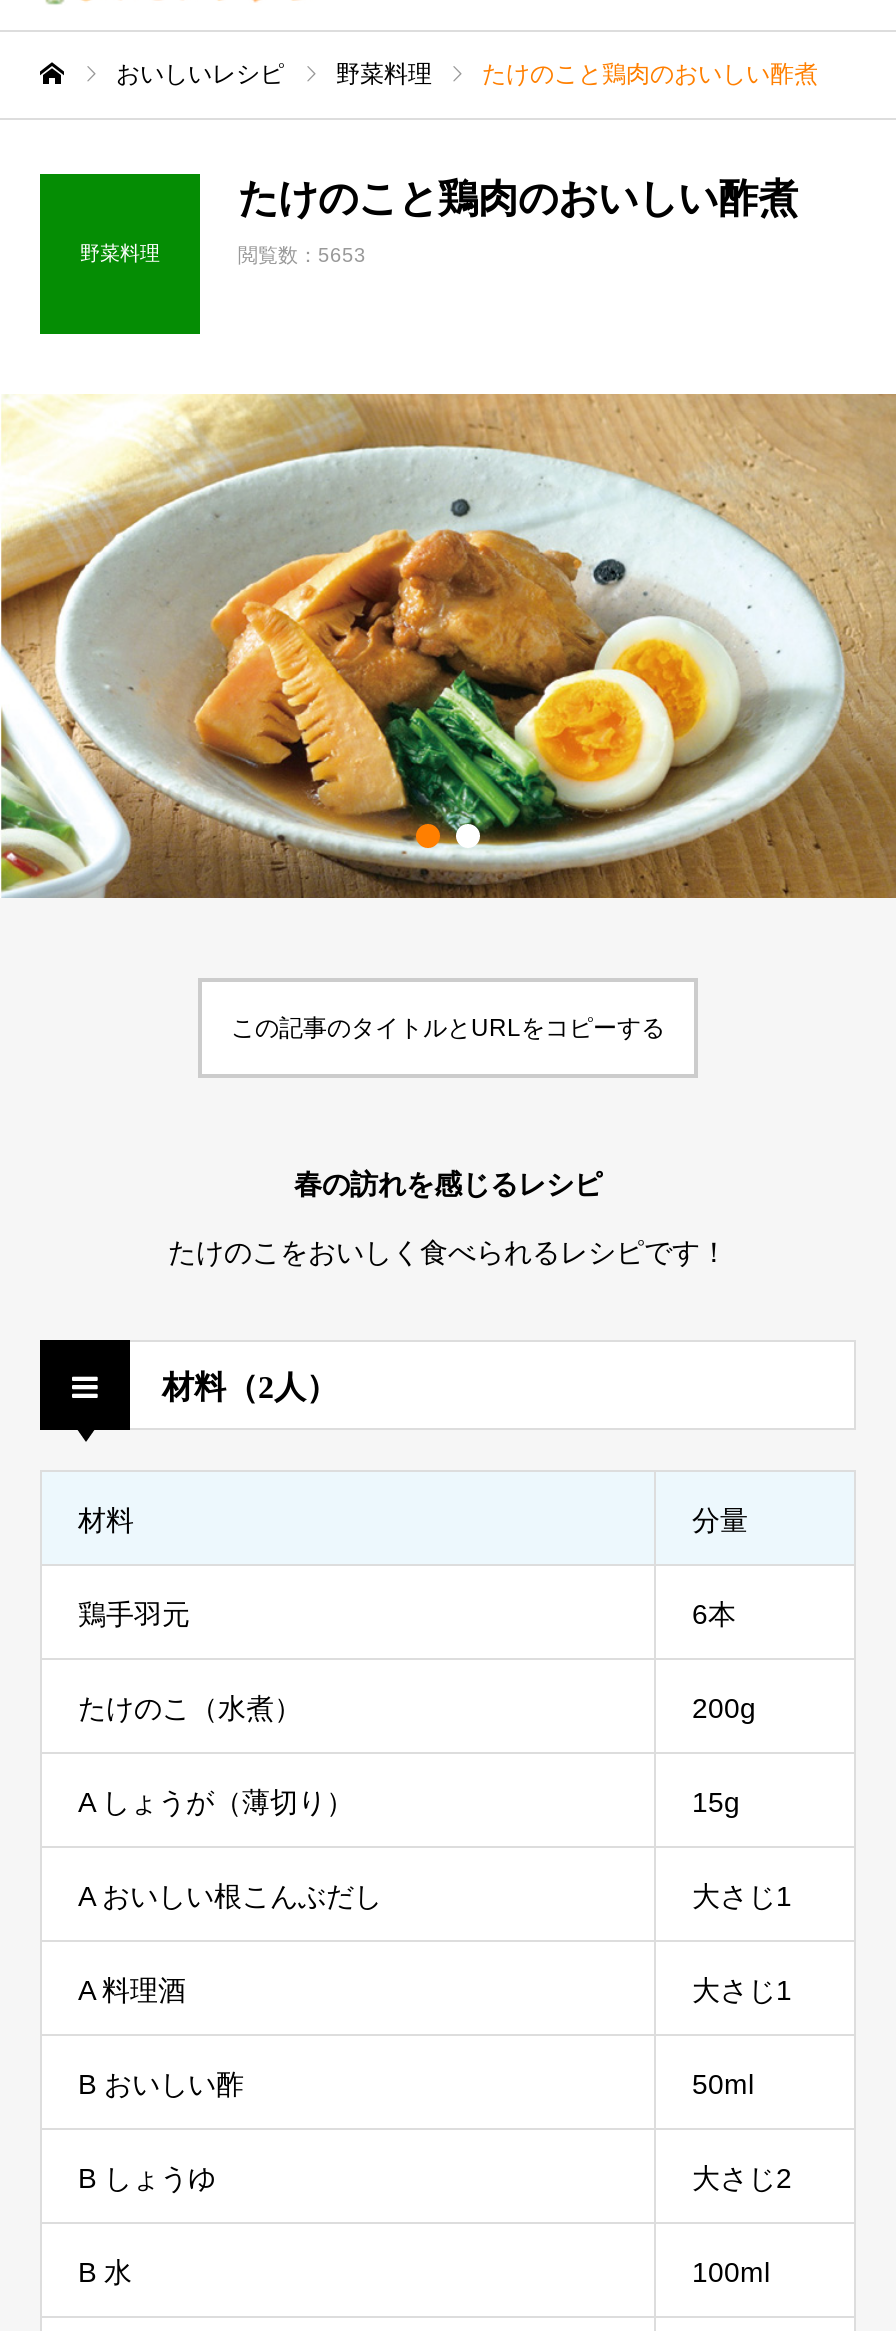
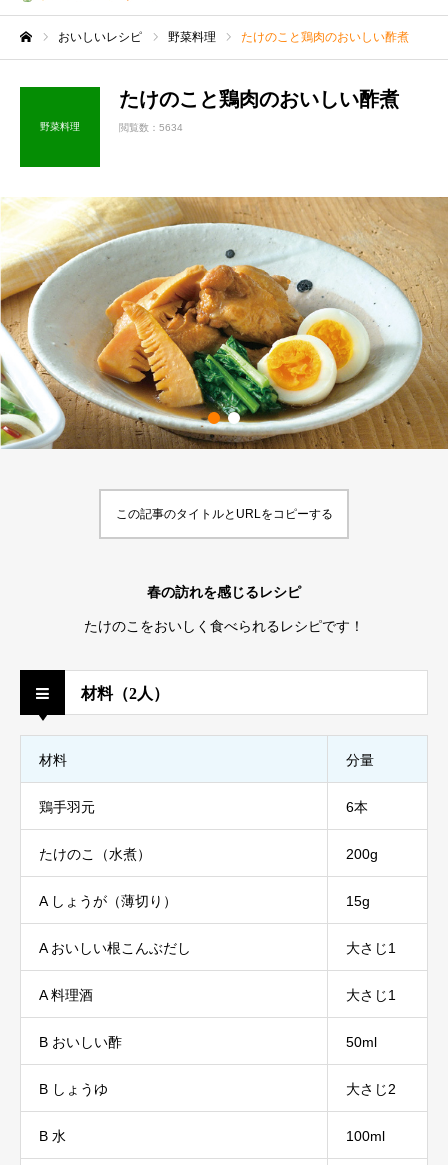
- 閲覧数：5653
+ 閲覧数：5634
